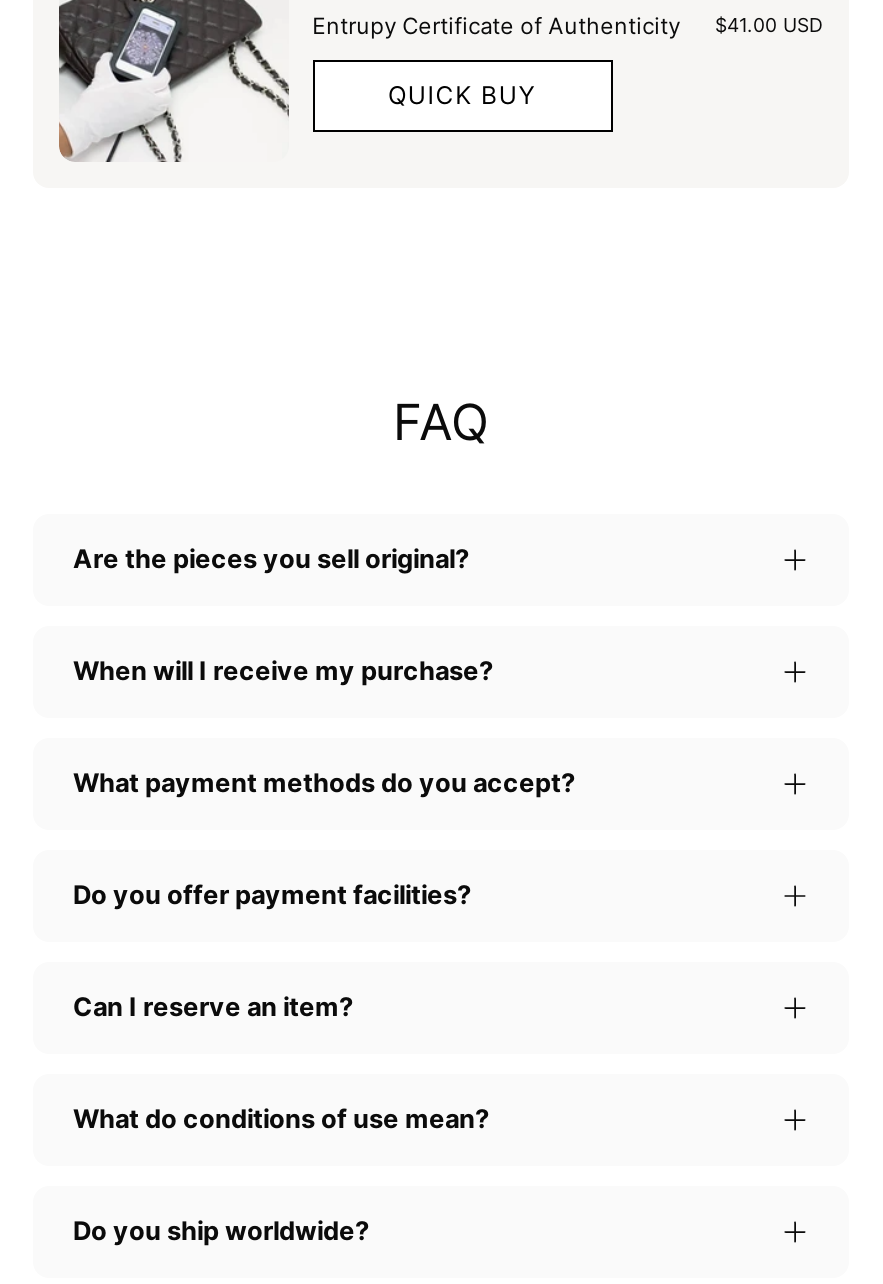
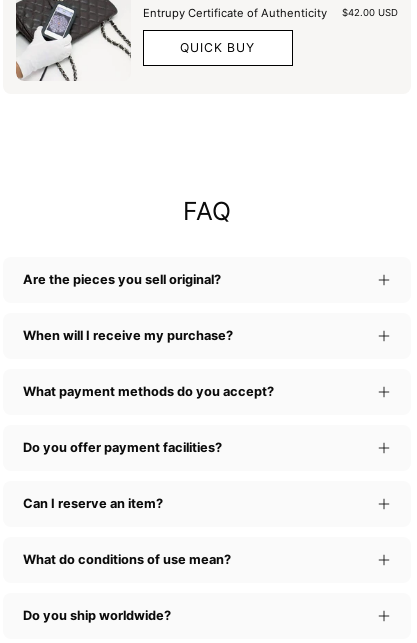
- Entrupy Certificate of Authenticity $41.00 USD
+ Entrupy Certificate of Authenticity $42.00 USD
